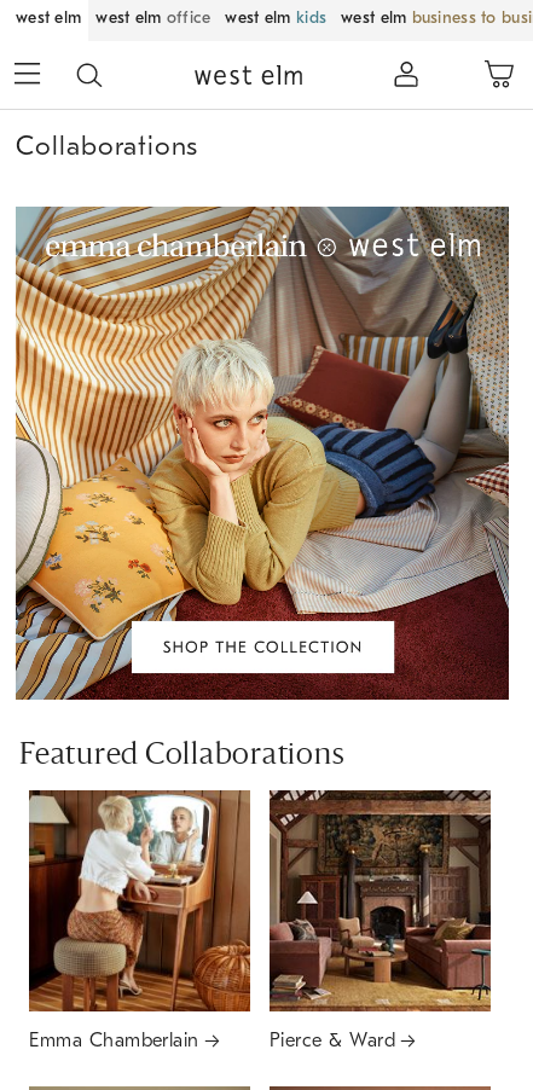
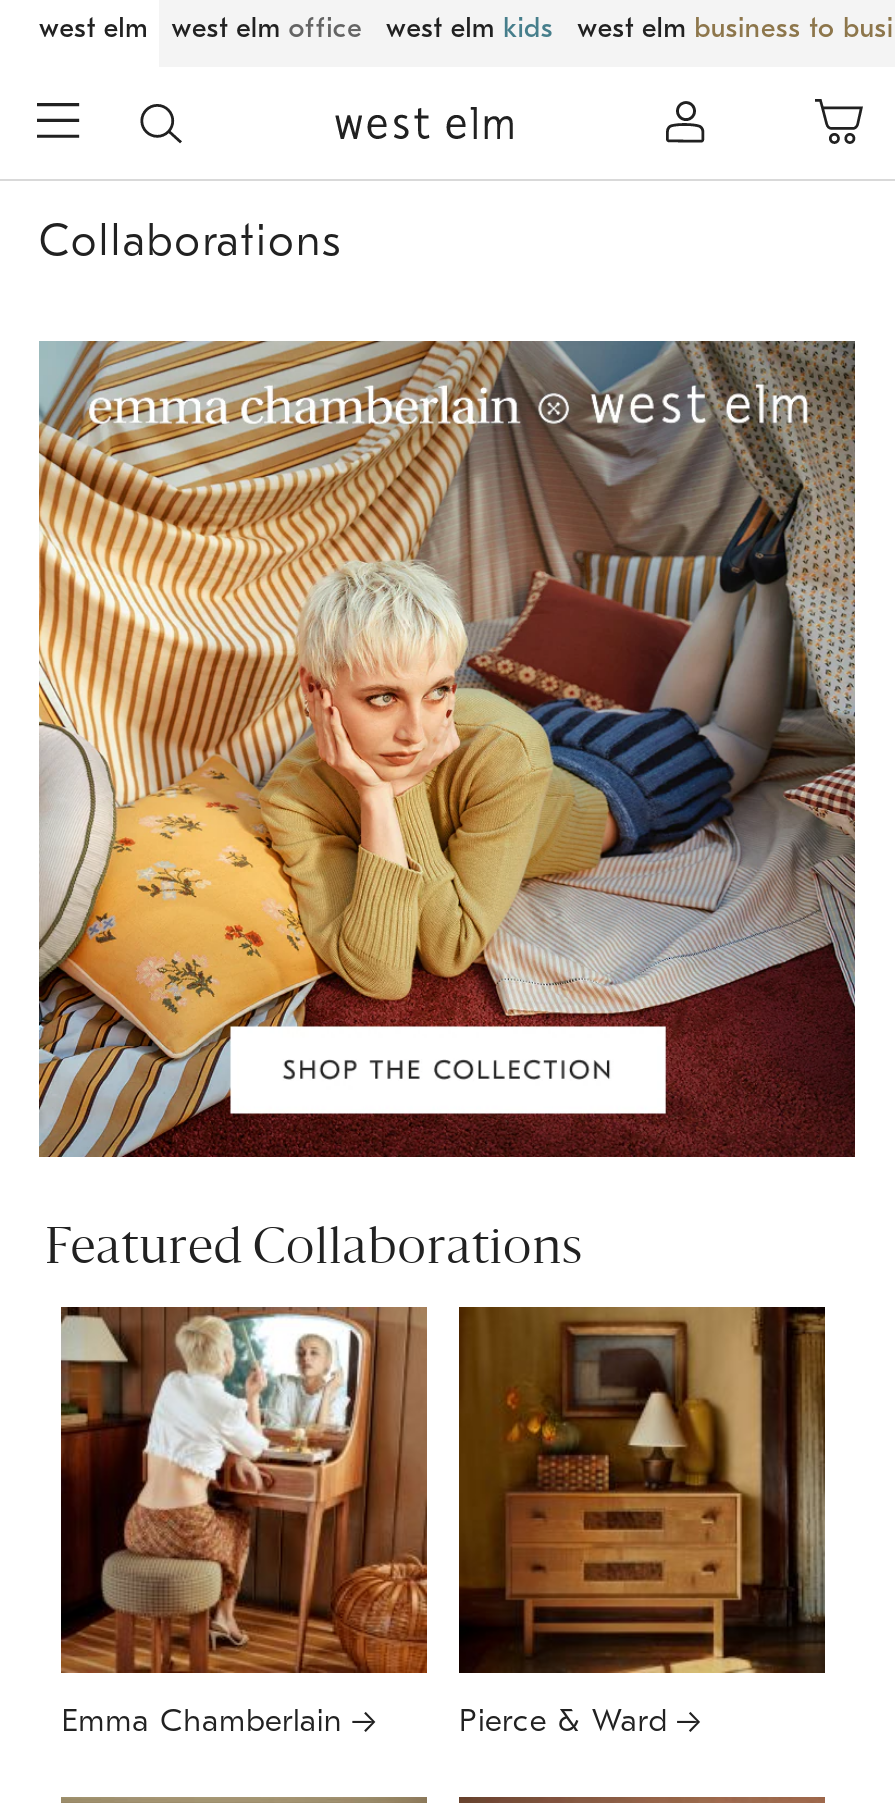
- [image]
+ [image]
